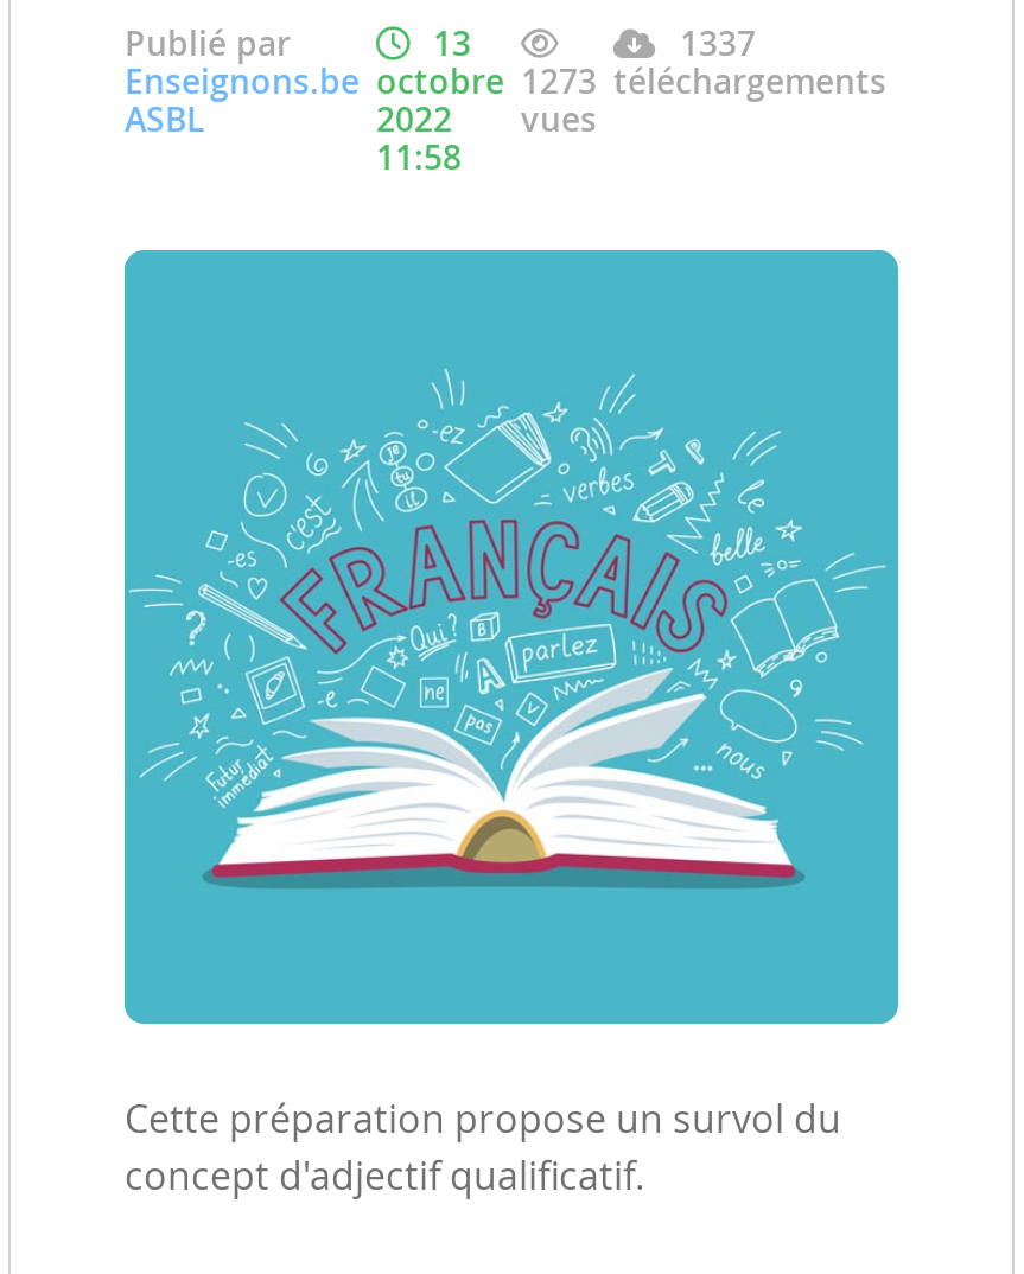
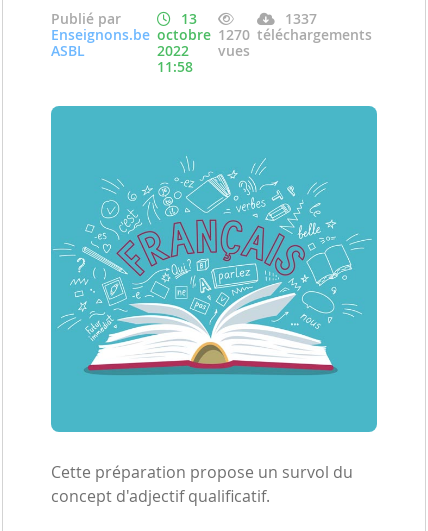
- Enseignons.be octobre 1273 téléchargements
+ Enseignons.be octobre 1270 téléchargements
